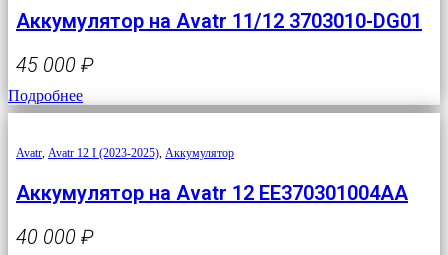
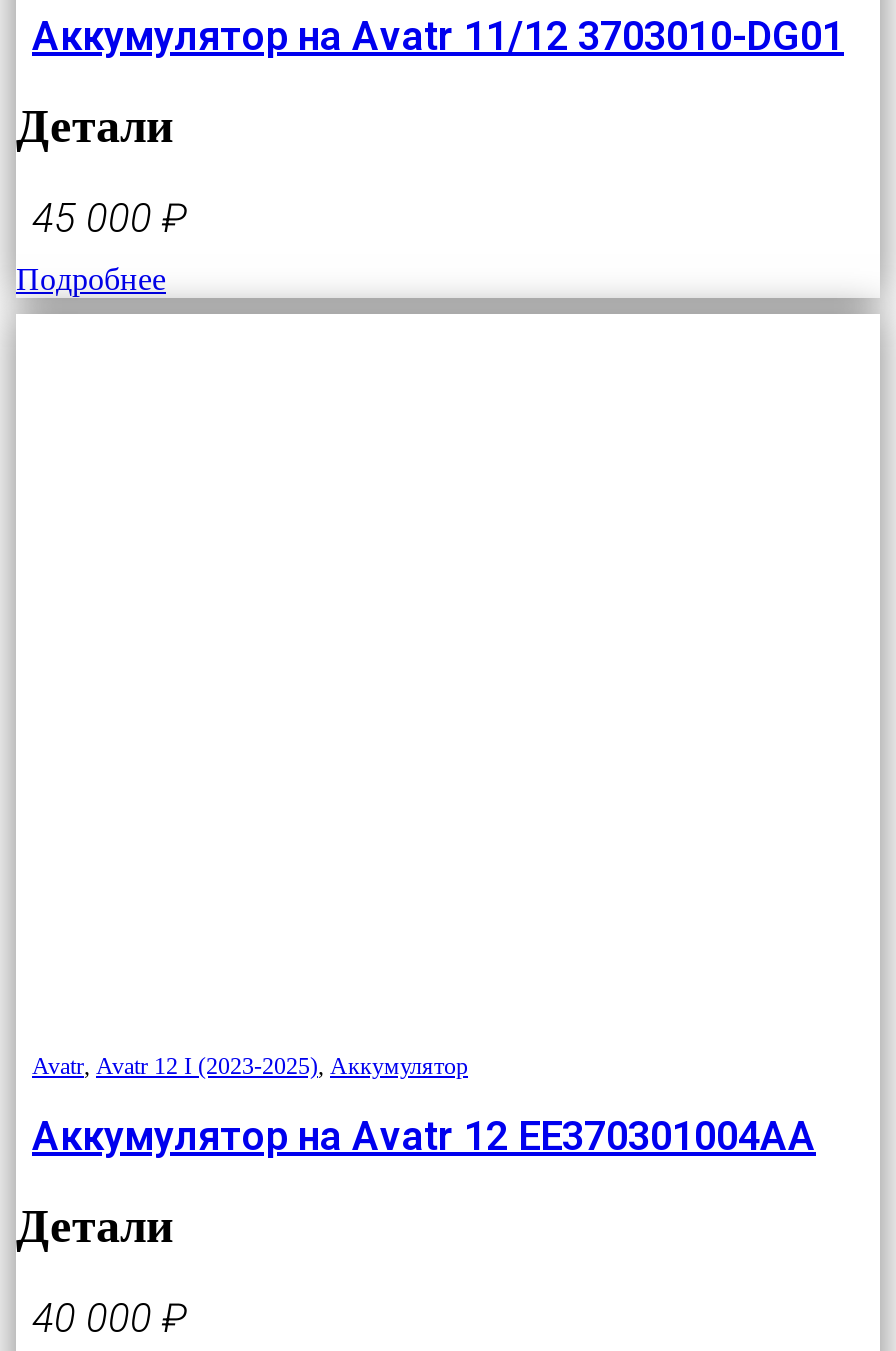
+ Детали

+ Детали
